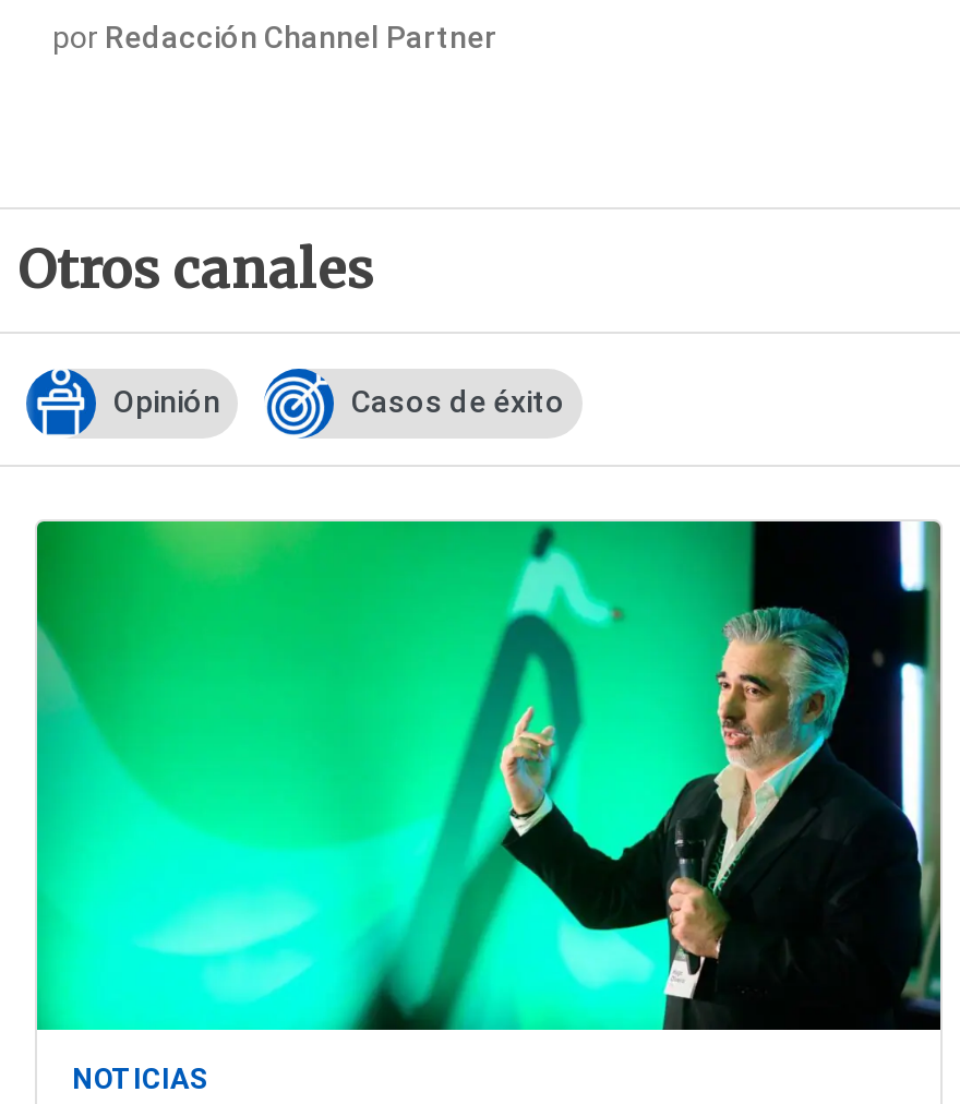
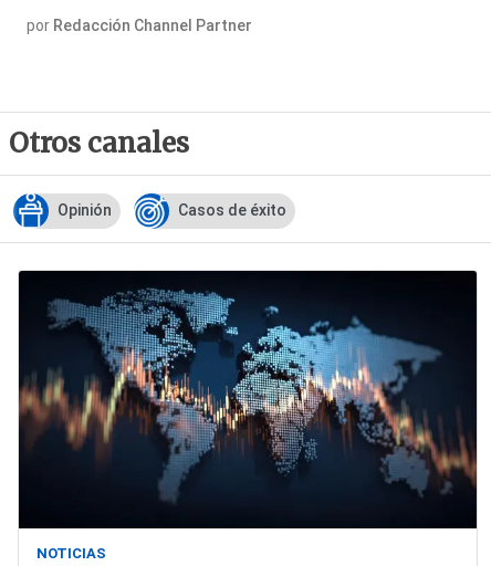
- [image]
+ [image]
